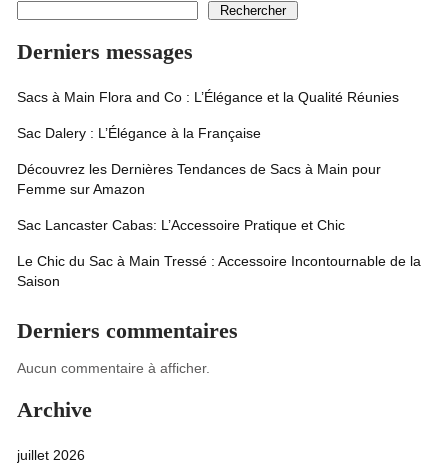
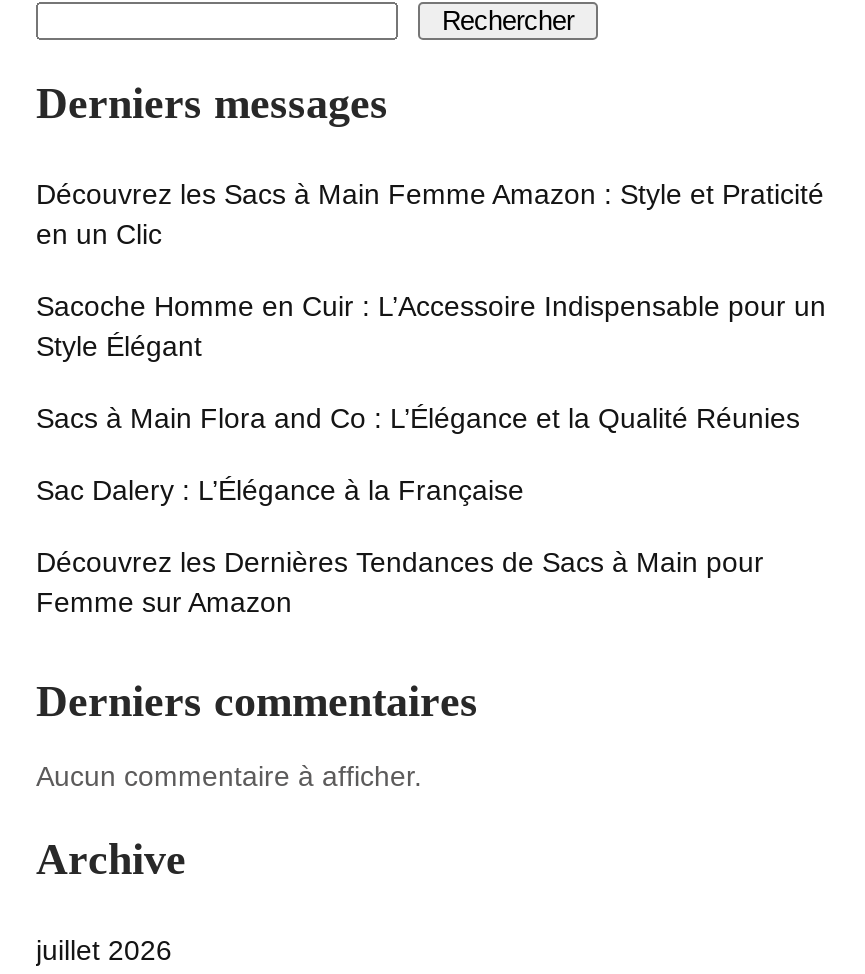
+ Découvrez les Sacs à Main Femme Amazon : Style et Praticité
+ en un Clic
+ Sacoche Homme en Cuir : L’Accessoire Indispensable pour un
+ Style Élégant

moved down: Sacs à Main Flora and Co : L’Élégance et la Qualité Réunies | Sac Dalery : L’Élégance à la Française | Découvrez les Dernières Tendances de Sacs à Main pour | Femme sur Amazon

- Sac Lancaster Cabas: L’Accessoire Pratique et Chic
- Le Chic du Sac à Main Tressé : Accessoire Incontournable de la
- Saison
